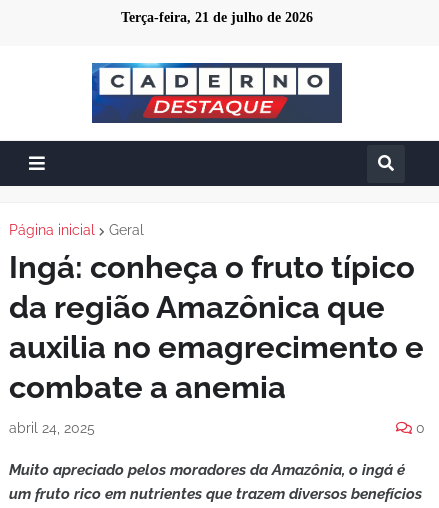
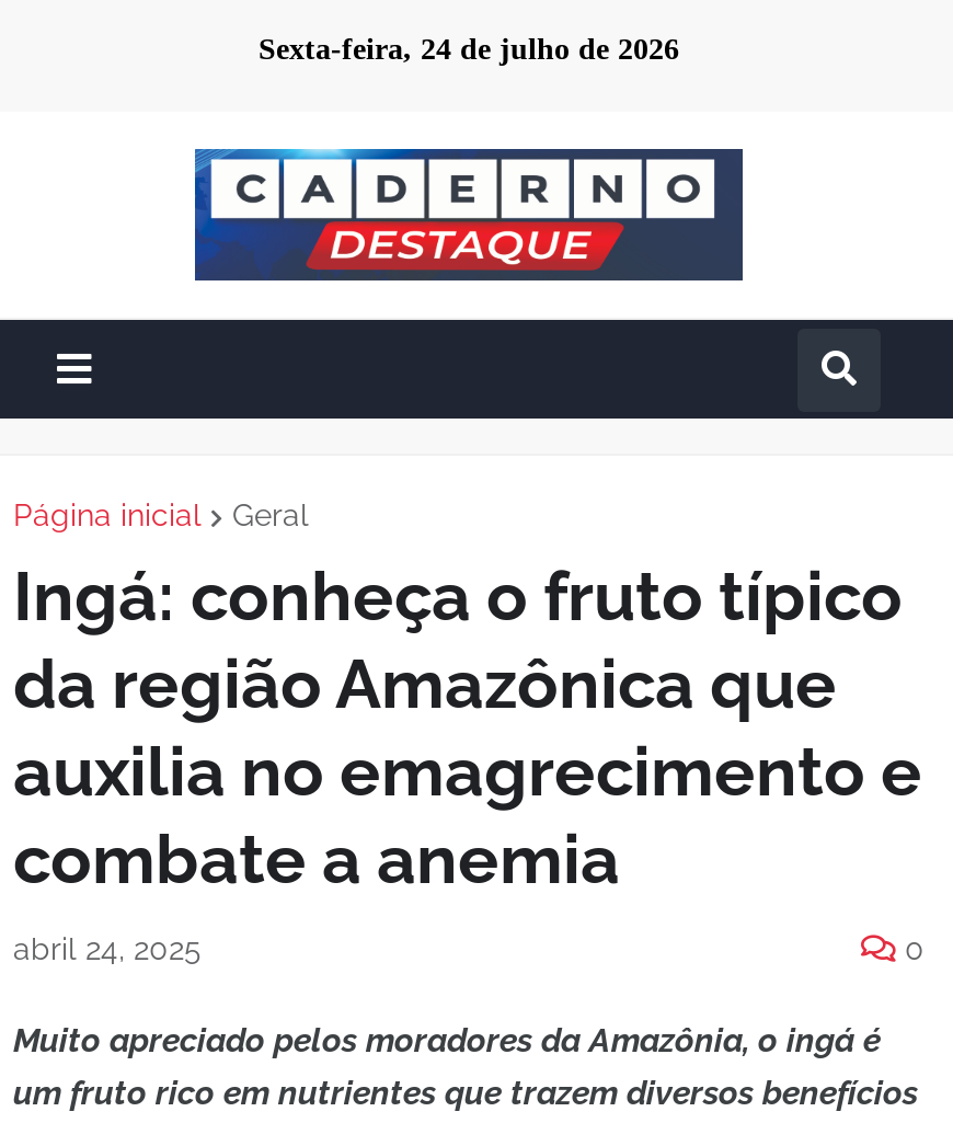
- Terça-feira, 21 de julho de 2026
+ Sexta-feira, 24 de julho de 2026
